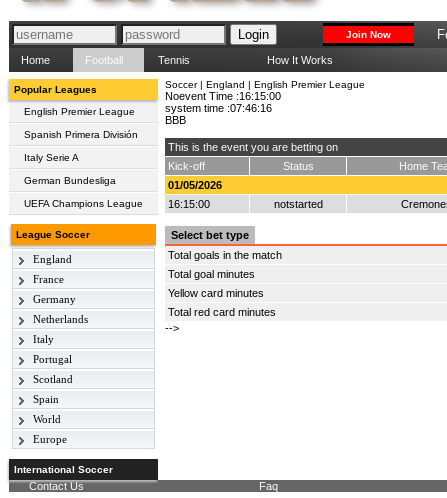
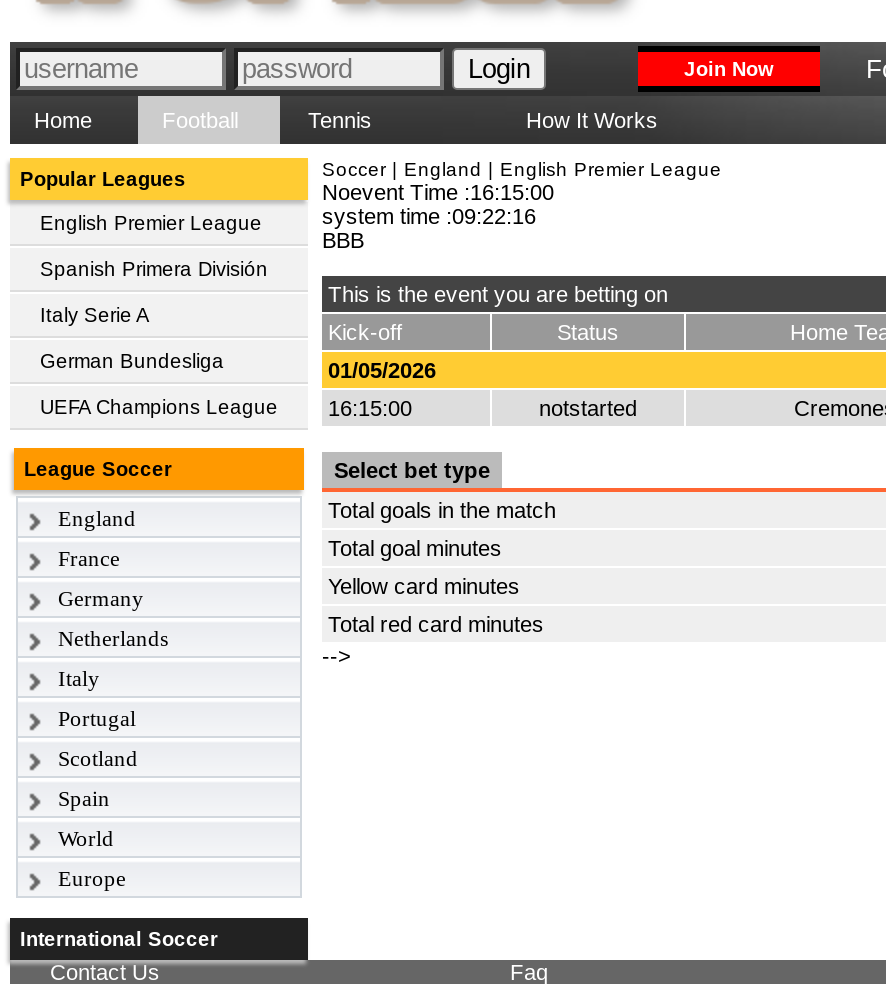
- system time :07:46:16
+ system time :09:22:16
